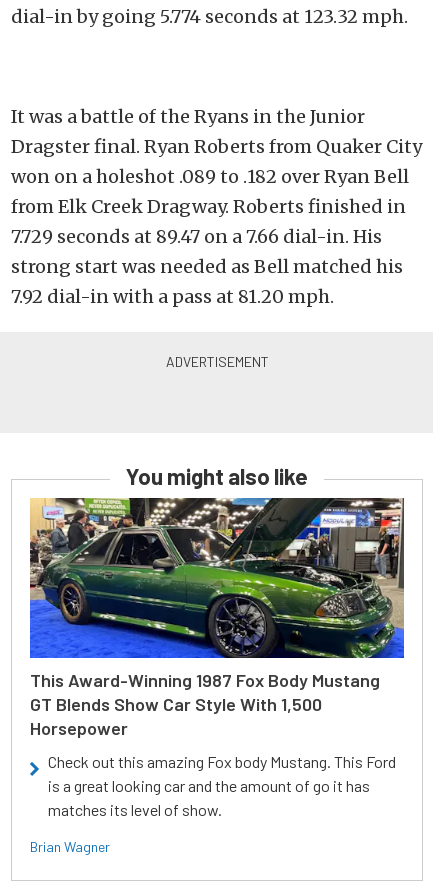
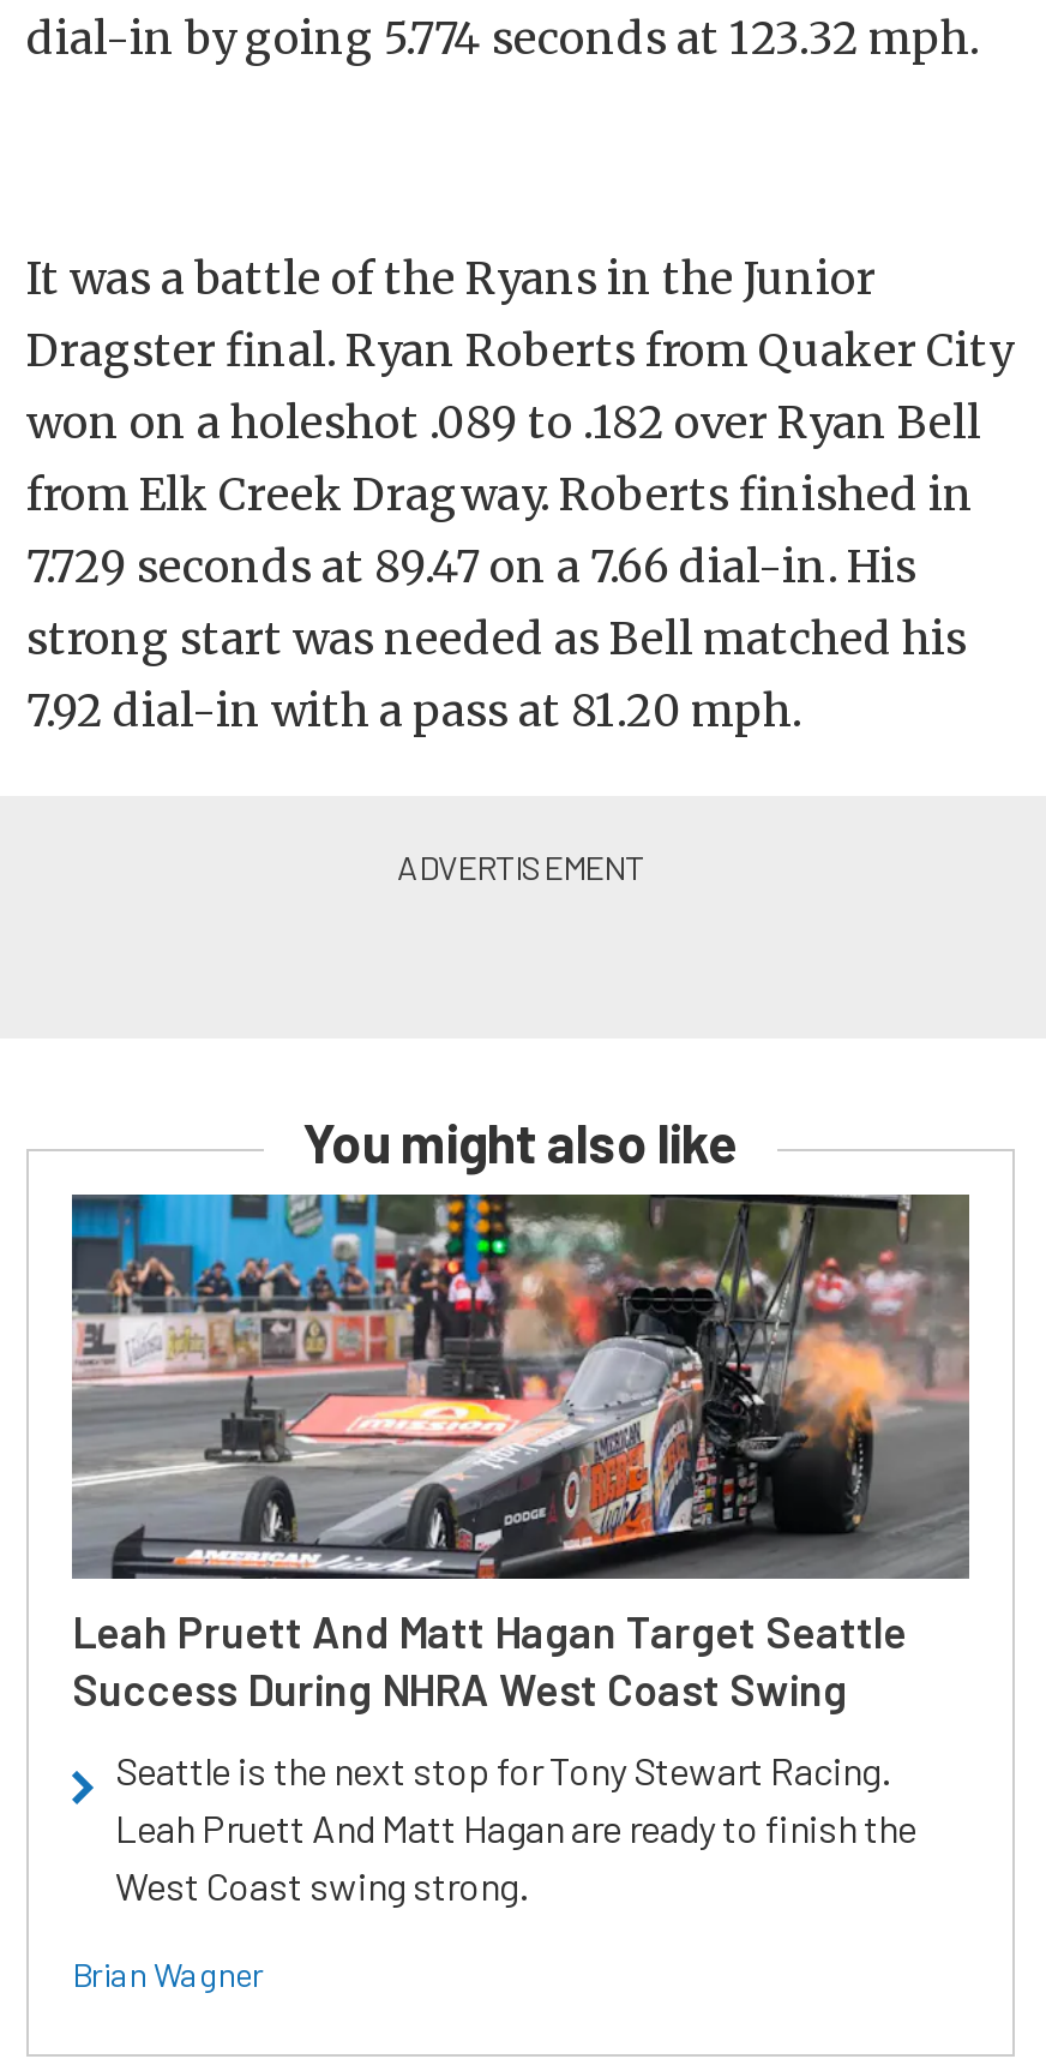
- [image]
- This Award-Winning 1987 Fox Body Mustang
- GT Blends Show Car Style With 1,500
- Horsepower
+ [image]
+ Leah Pruett And Matt Hagan Target Seattle
+ Success During NHRA West Coast Swing

- Check out this amazing Fox body Mustang. This Ford
- is a great looking car and the amount of go it has
- matches its level of show.
+ Seattle is the next stop for Tony Stewart Racing.
+ Leah Pruett And Matt Hagan are ready to finish the
+ West Coast swing strong.
